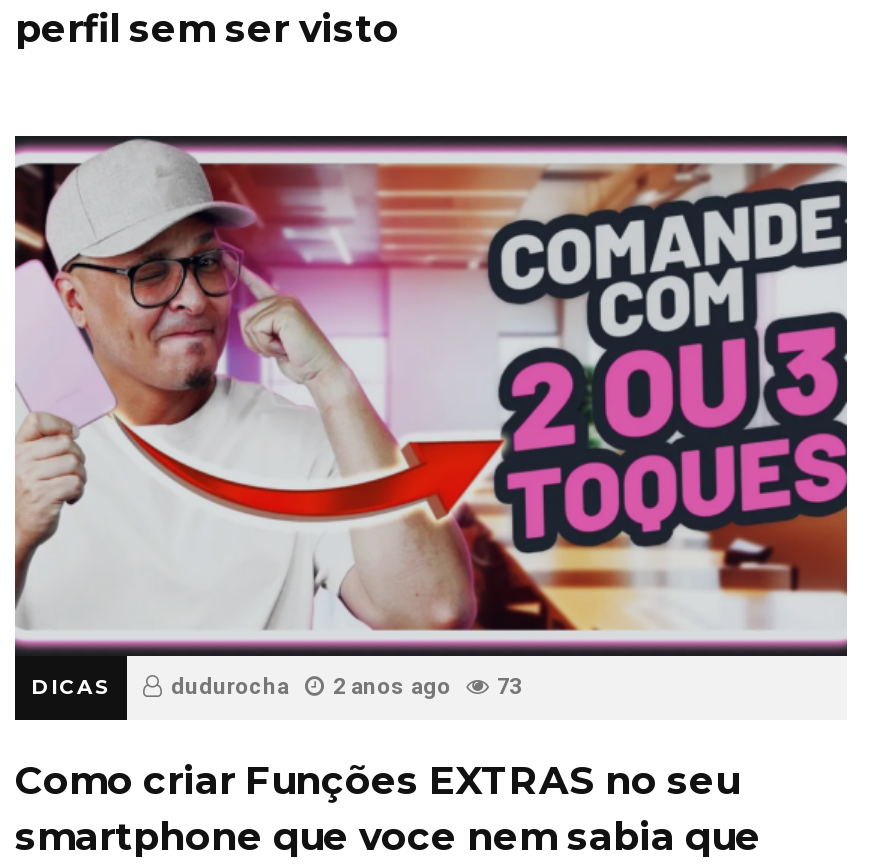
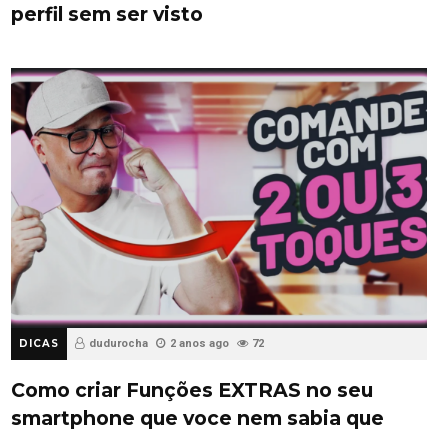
- dudurocha 2 anos ago 73
+ dudurocha 2 anos ago 72
